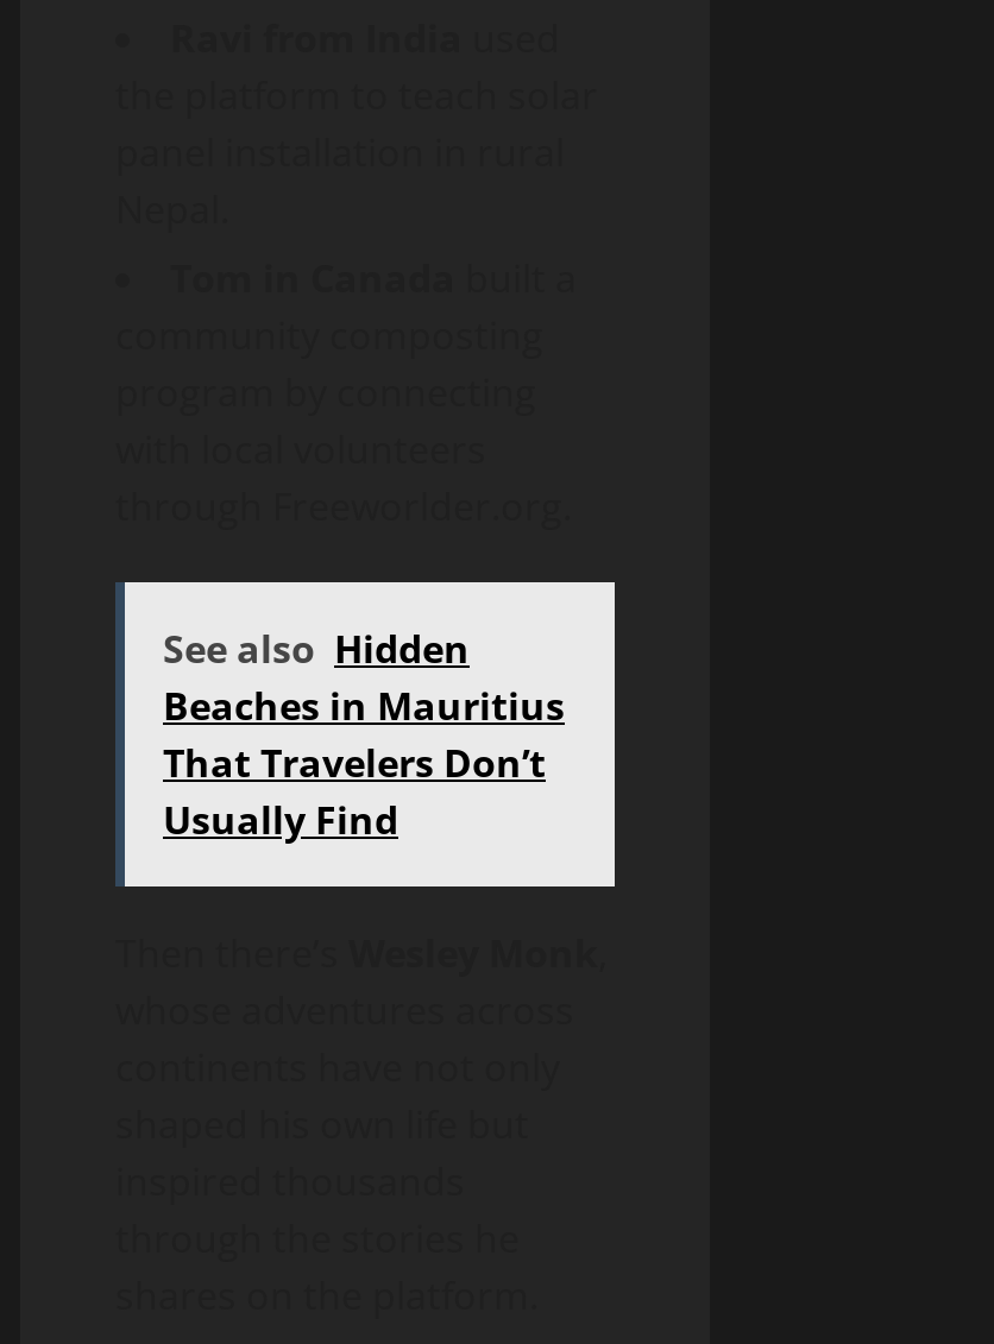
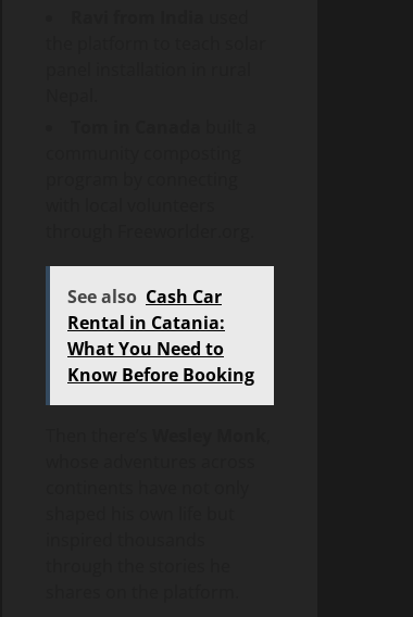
- See also Hidden
- Beaches in Mauritius
- That Travelers Don’t
- Usually Find
+ See also Cash Car
+ Rental in Catania:
+ What You Need to
+ Know Before Booking
